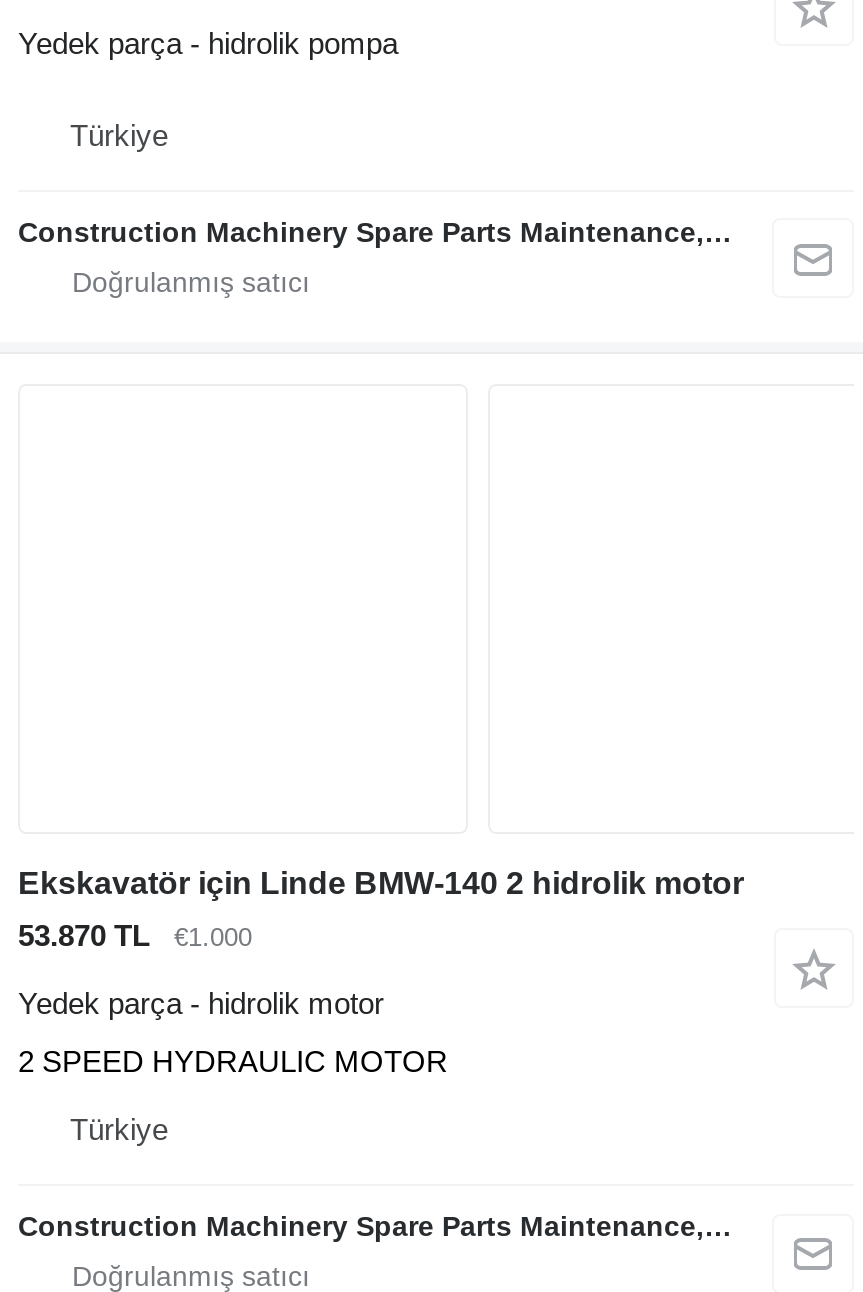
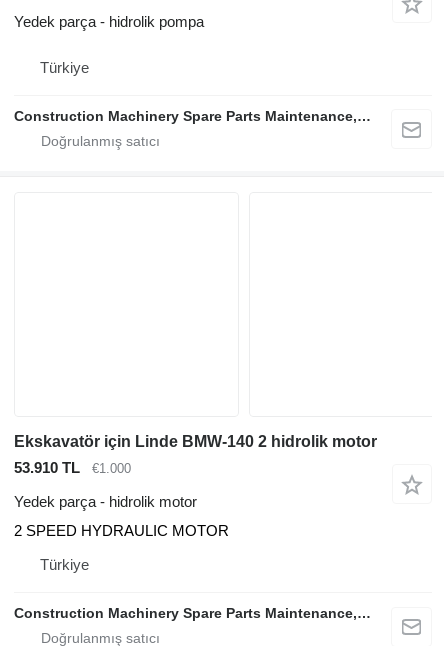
- 53.870 TL €1.000
+ 53.910 TL €1.000
